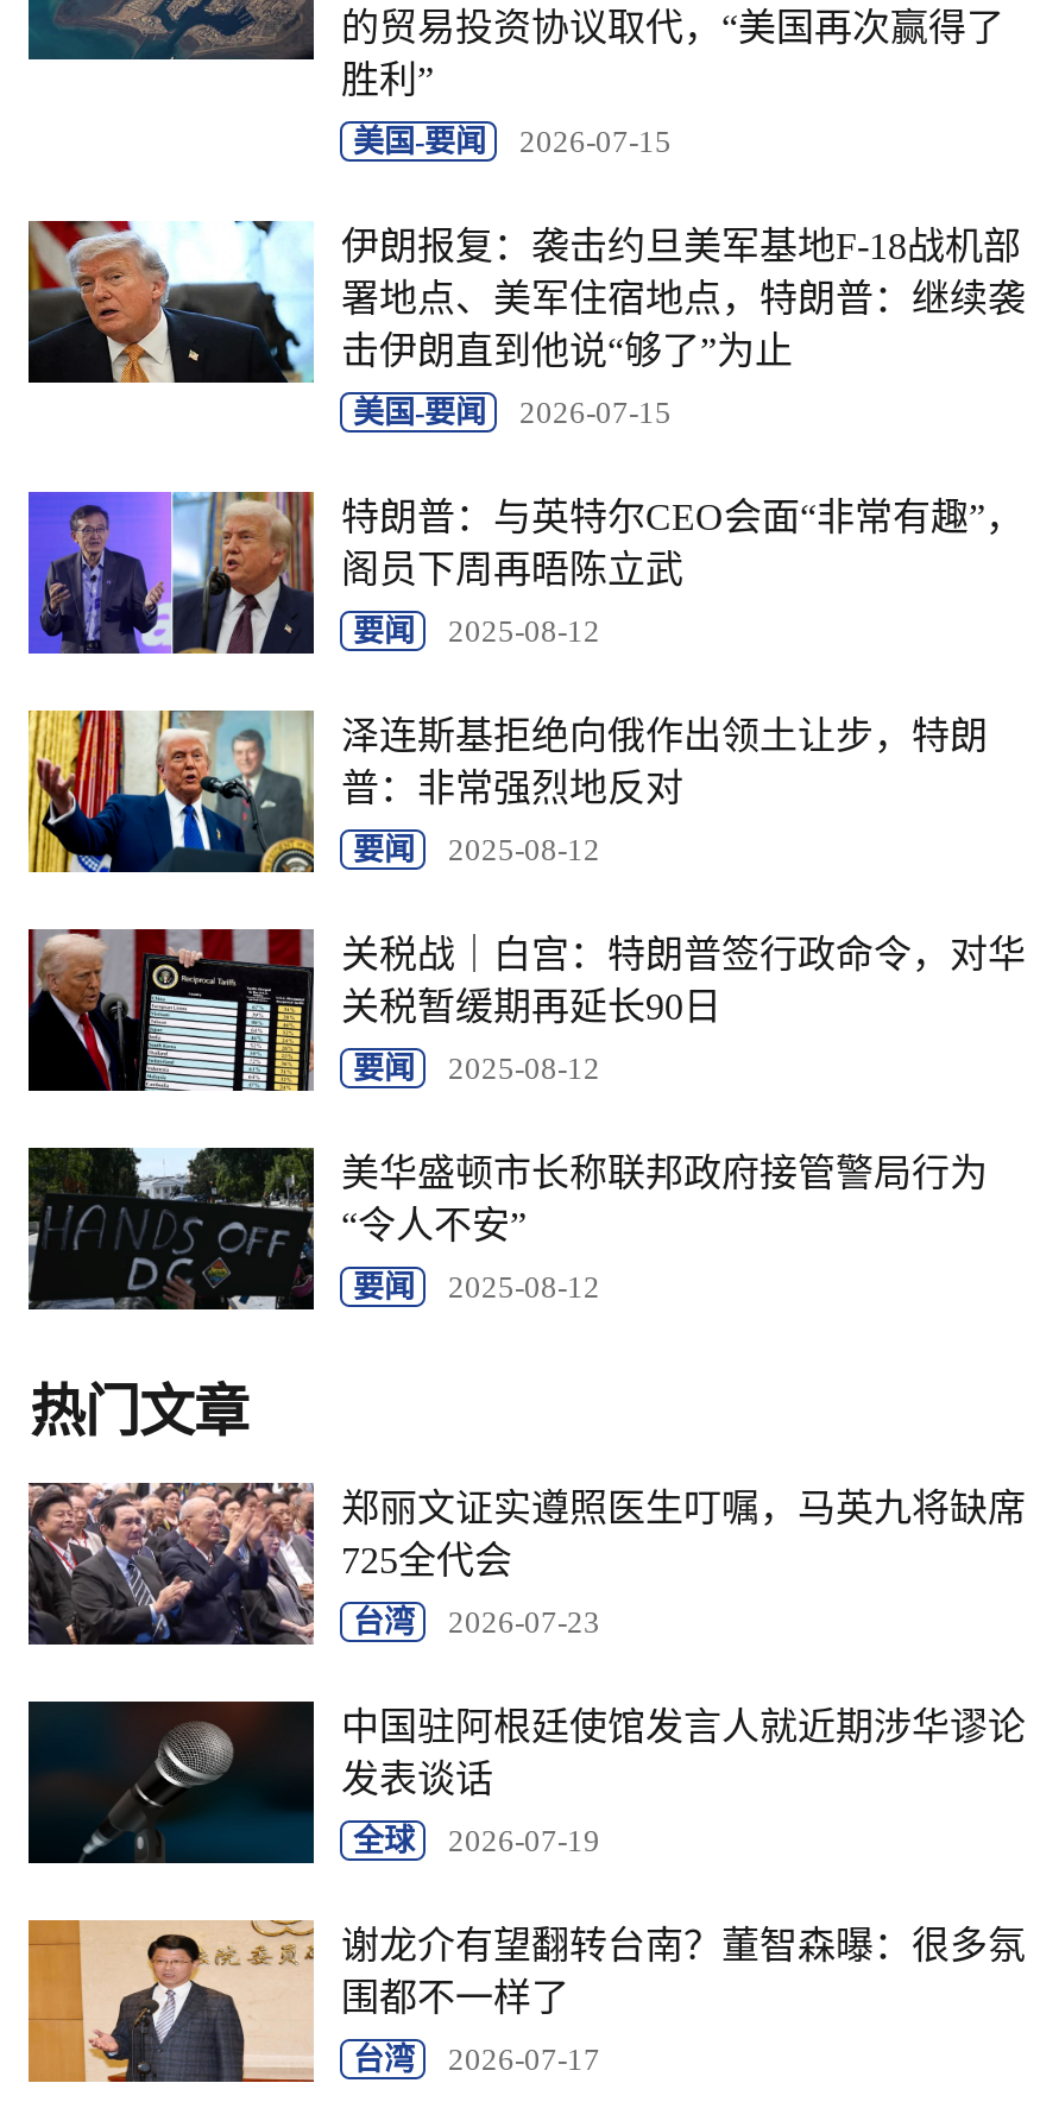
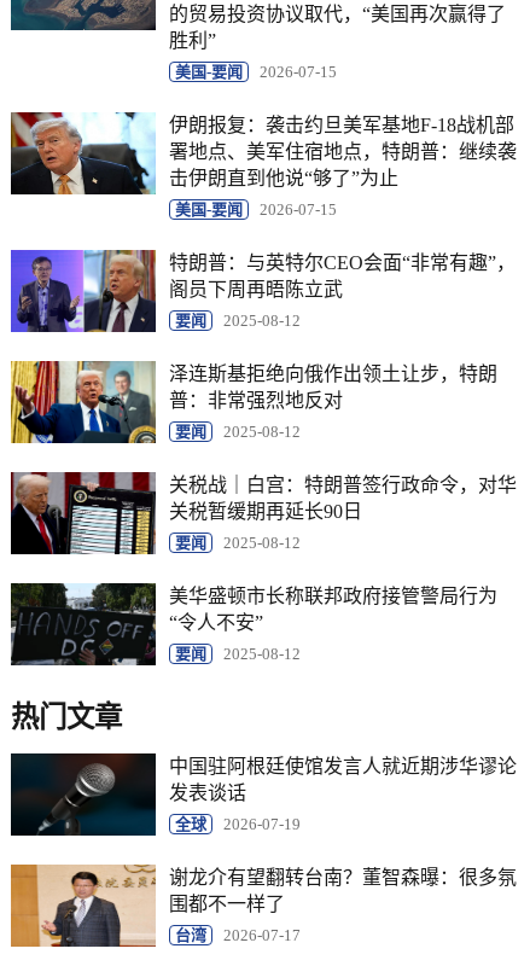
- [image]
- 郑丽文证实遵照医生叮嘱，马英九将缺席
- 725全代会
- 台湾
- 2026-07-23
